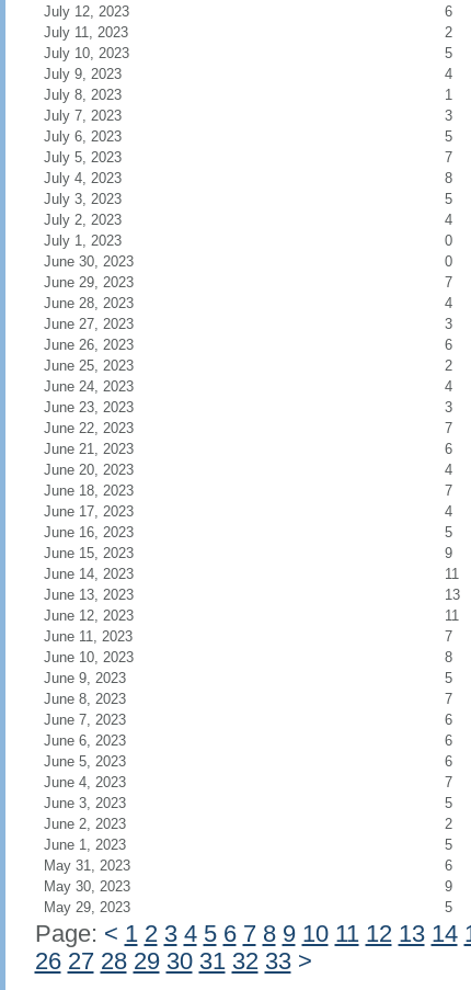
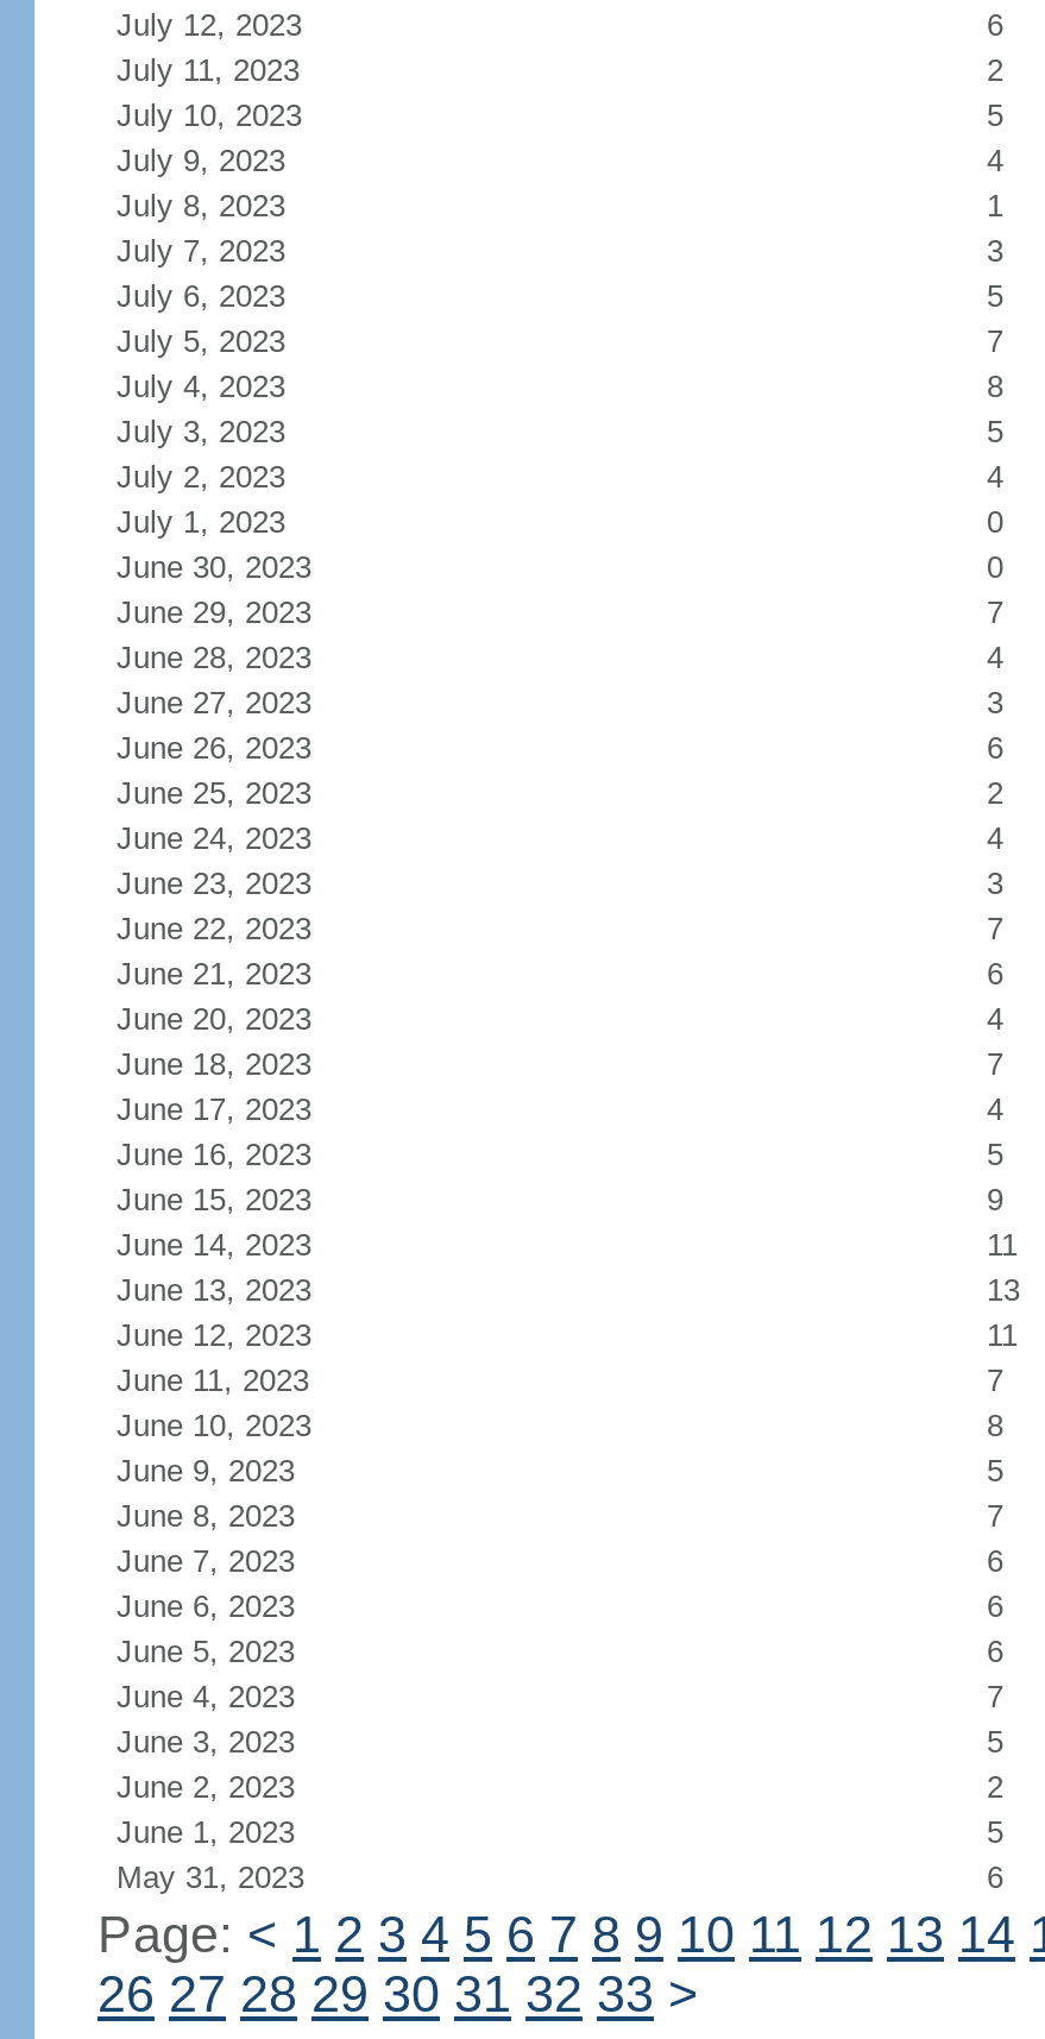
- May 30, 2023
- 9
- May 29, 2023
- 5
